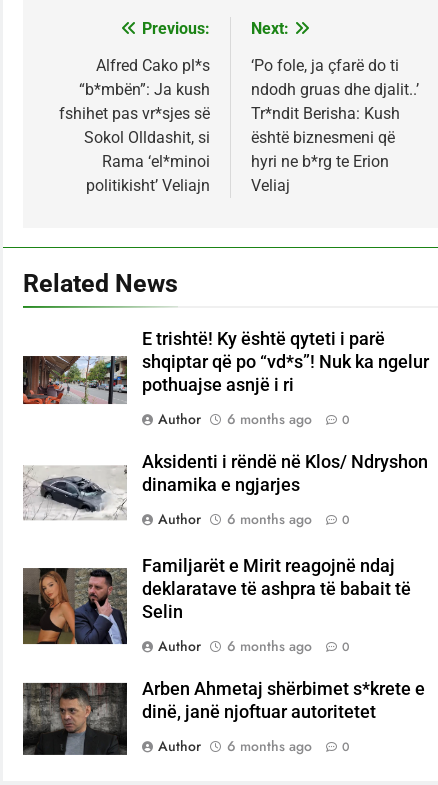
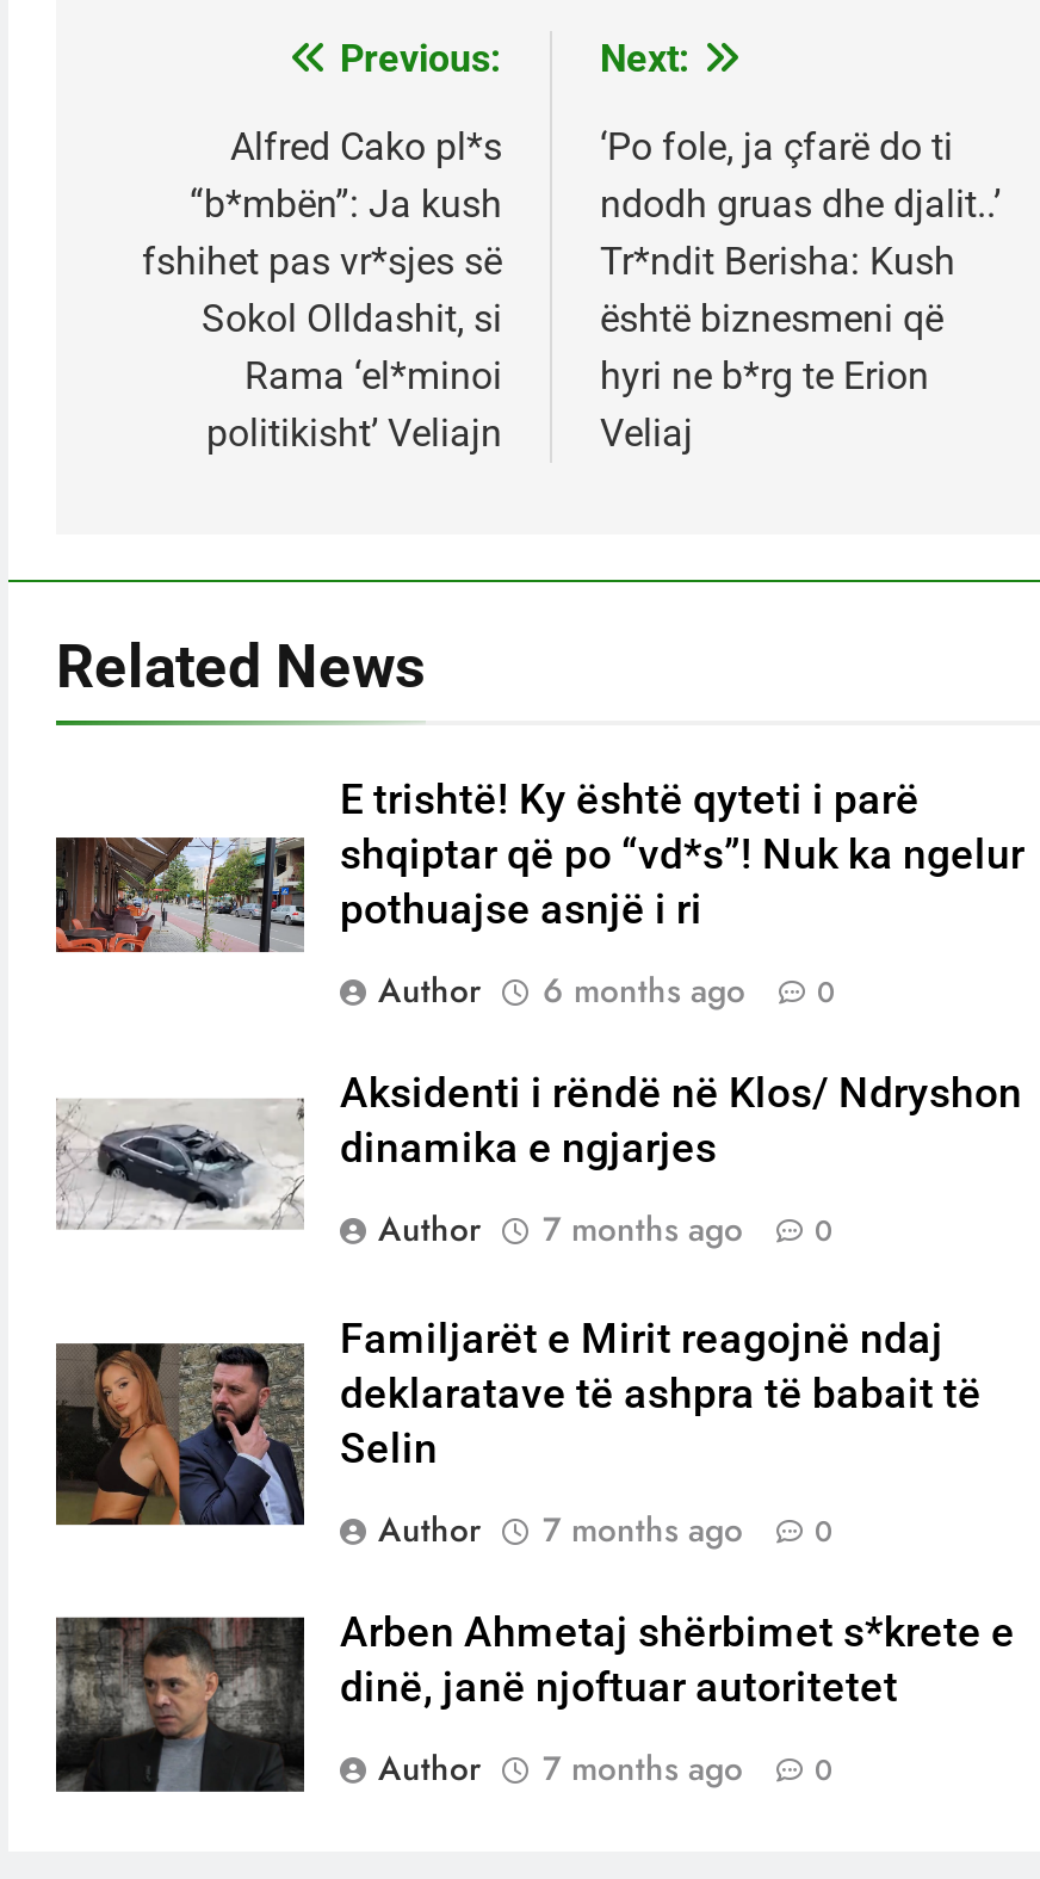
- Author 6 months ago 0
+ Author 7 months ago 0

- Author 6 months ago 0
+ Author 7 months ago 0

- Author 6 months ago 0
+ Author 7 months ago 0
